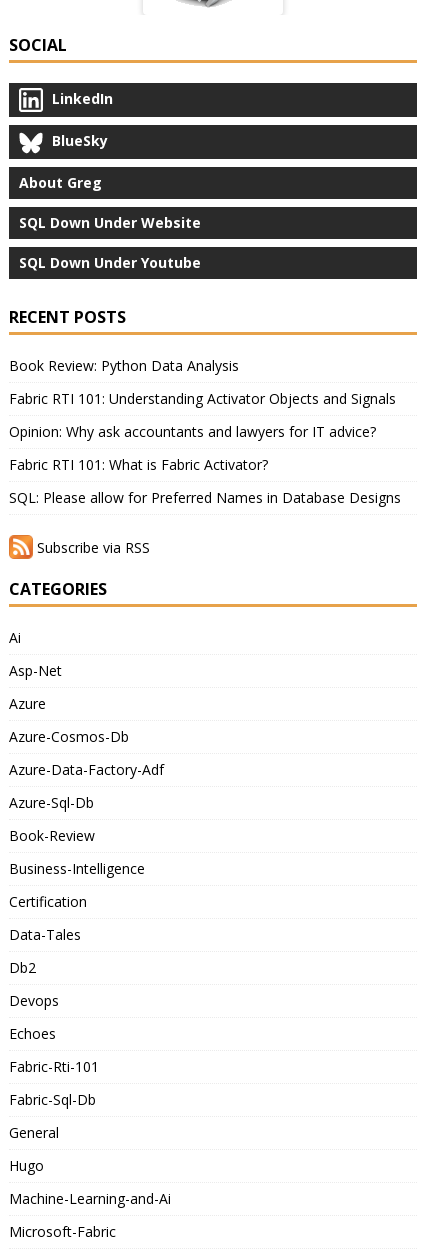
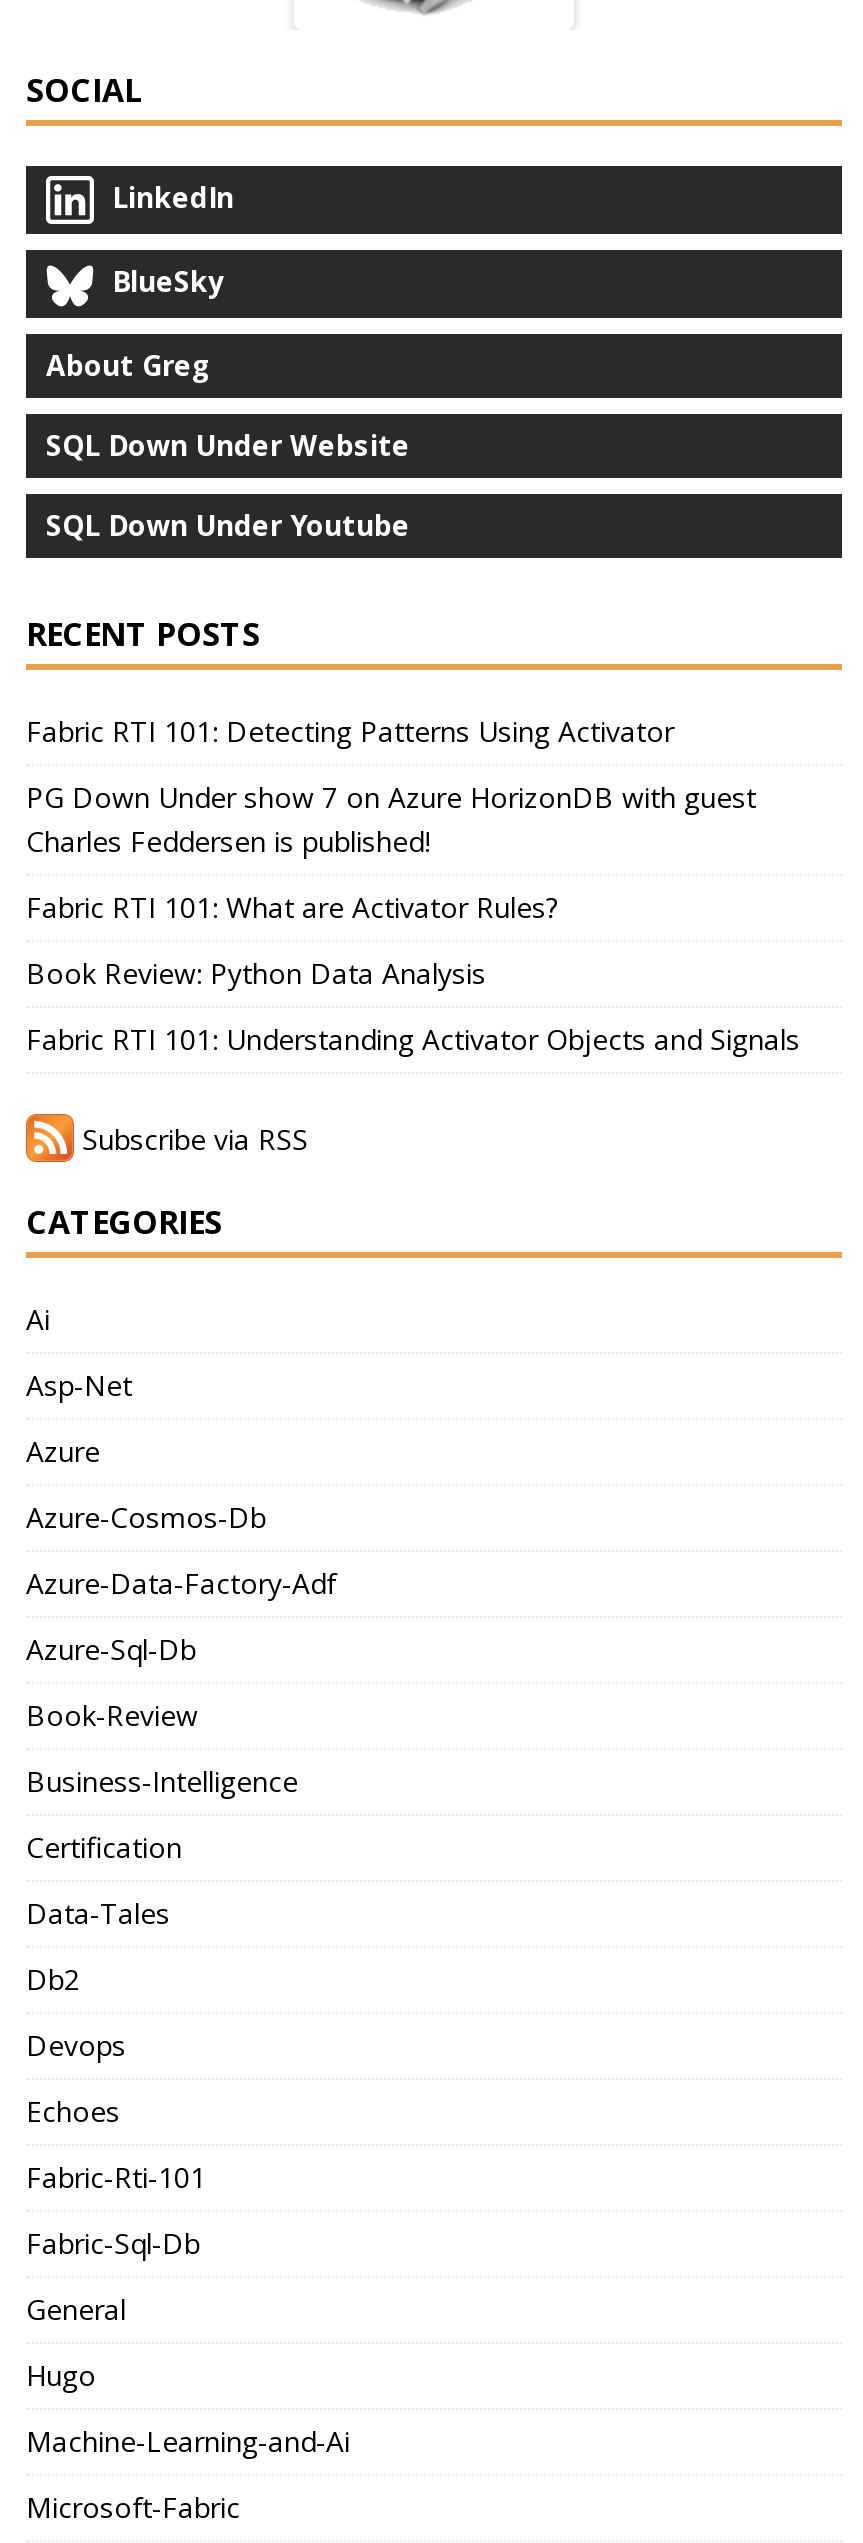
+ Fabric RTI 101: Detecting Patterns Using Activator
+ PG Down Under show 7 on Azure HorizonDB with guest
+ Charles Feddersen is published!
+ Fabric RTI 101: What are Activator Rules?

moved down: Book Review: Python Data Analysis | Fabric RTI 101: Understanding Activator Objects and Signals

- Opinion: Why ask accountants and lawyers for IT advice?
- Fabric RTI 101: What is Fabric Activator?
- SQL: Please allow for Preferred Names in Database Designs
